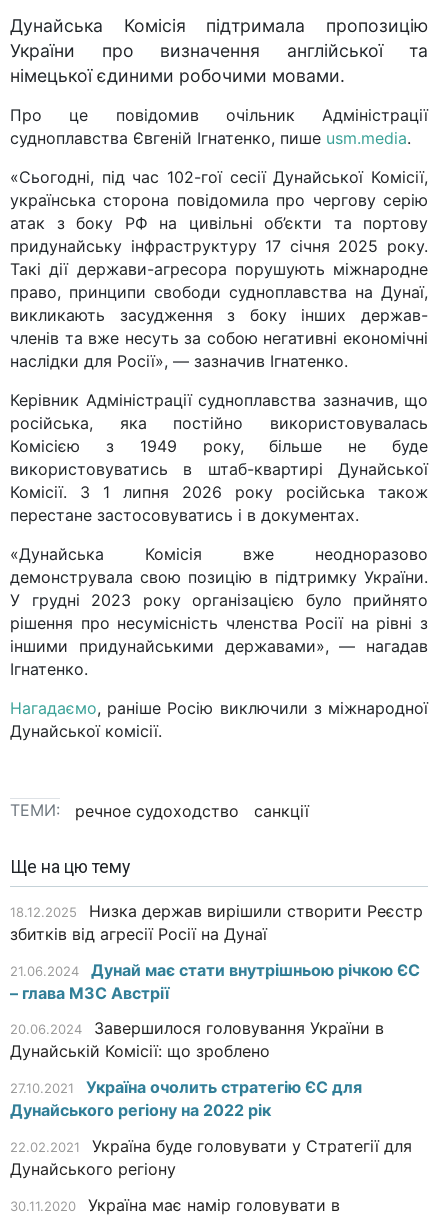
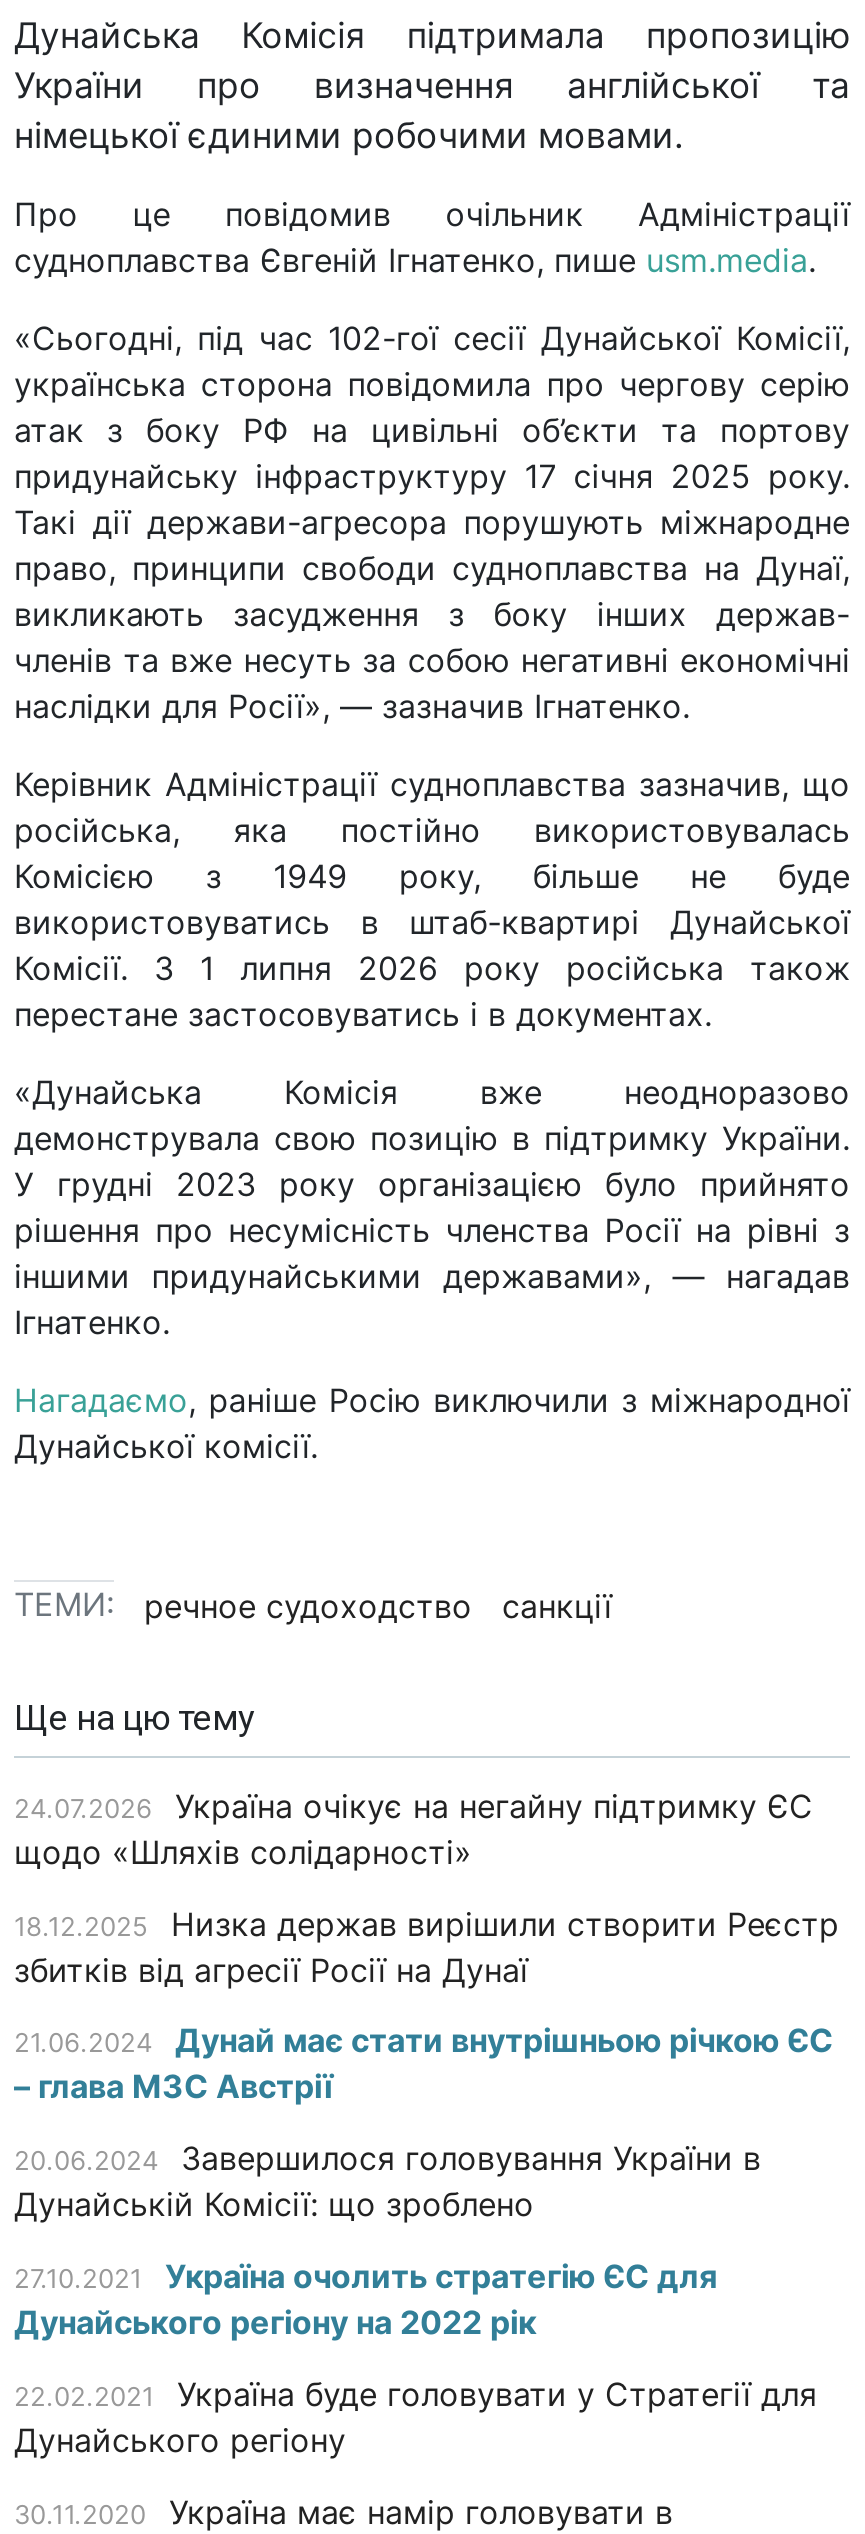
+ 24.07.2026
+ Україна очікує на негайну підтримку ЄС
+ щодо «Шляхів солідарності»
